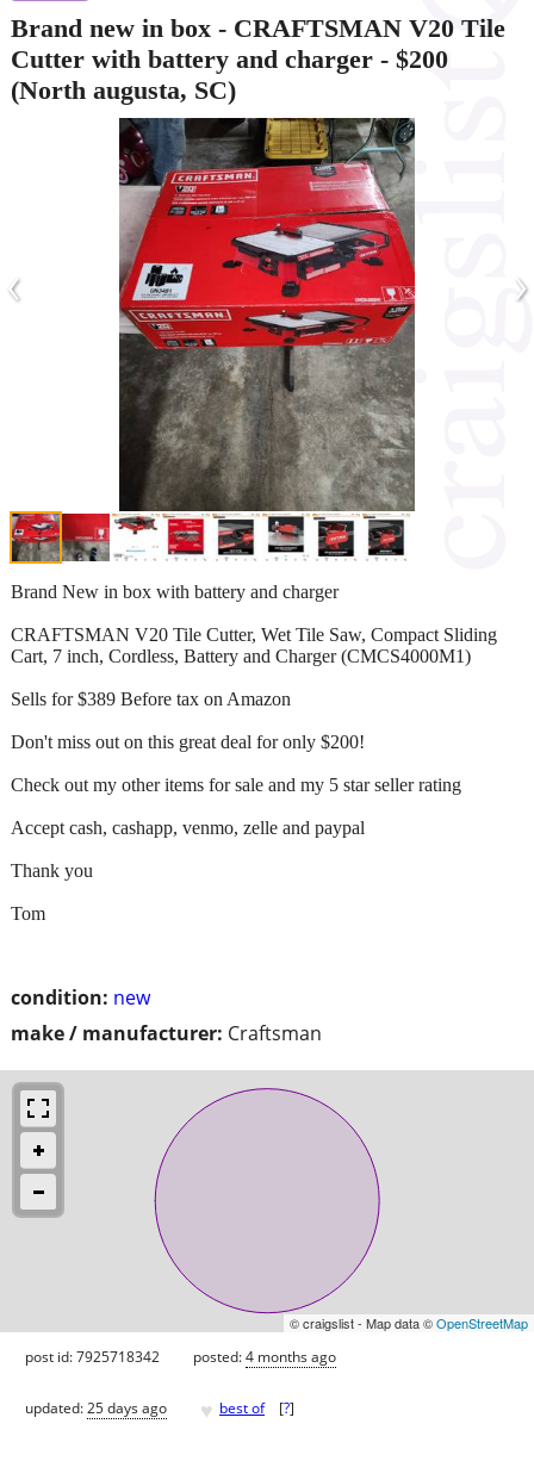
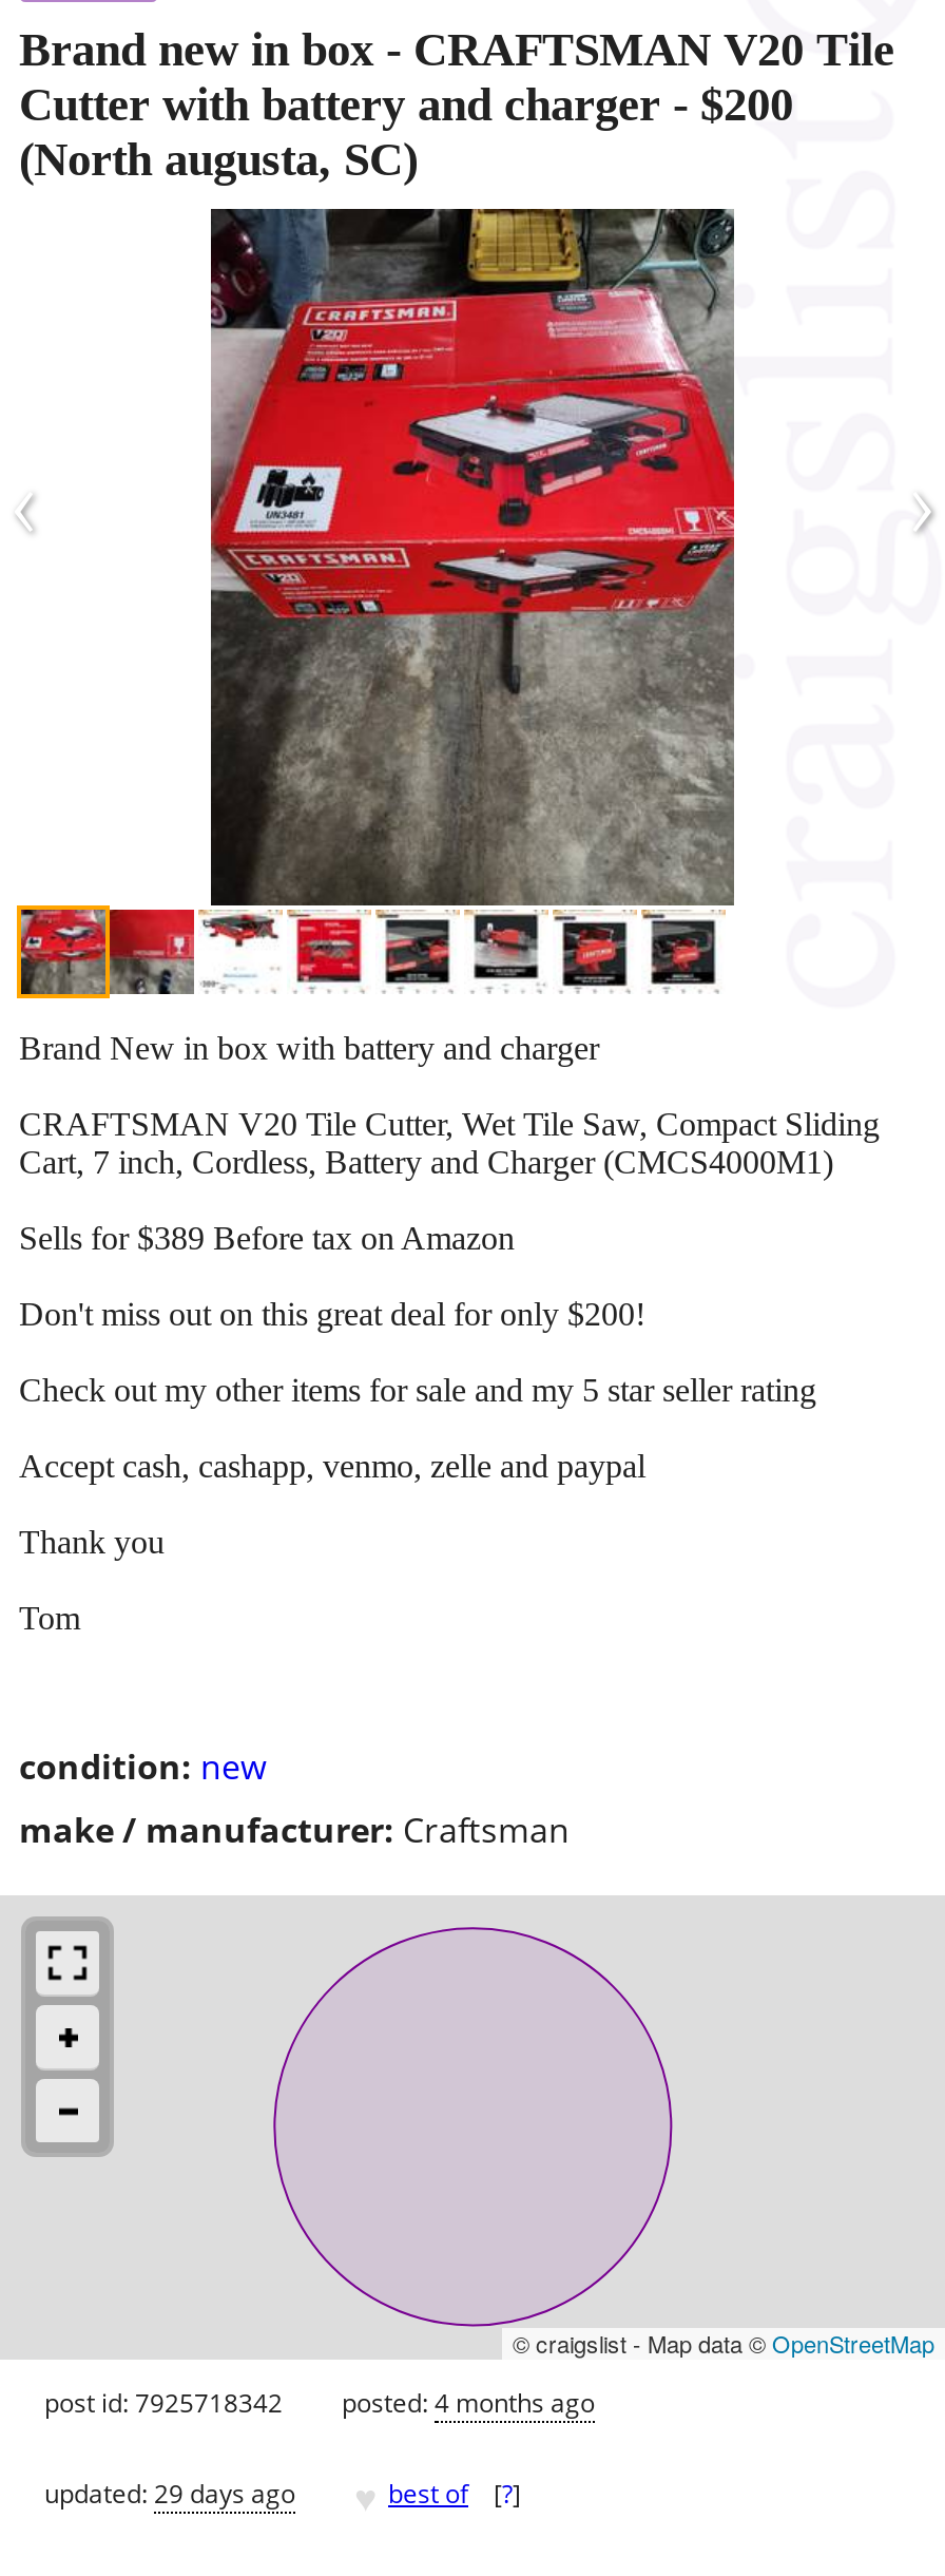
- updated: 25 days ago
+ updated: 29 days ago
